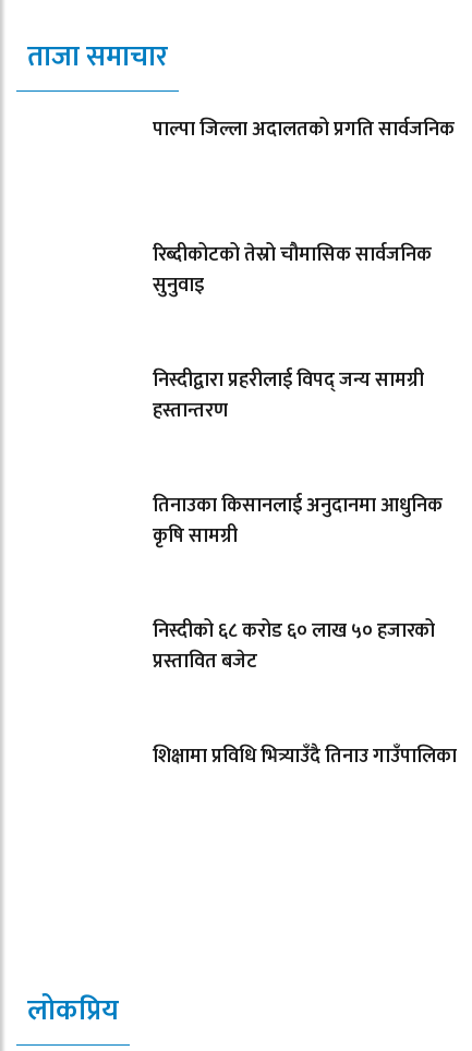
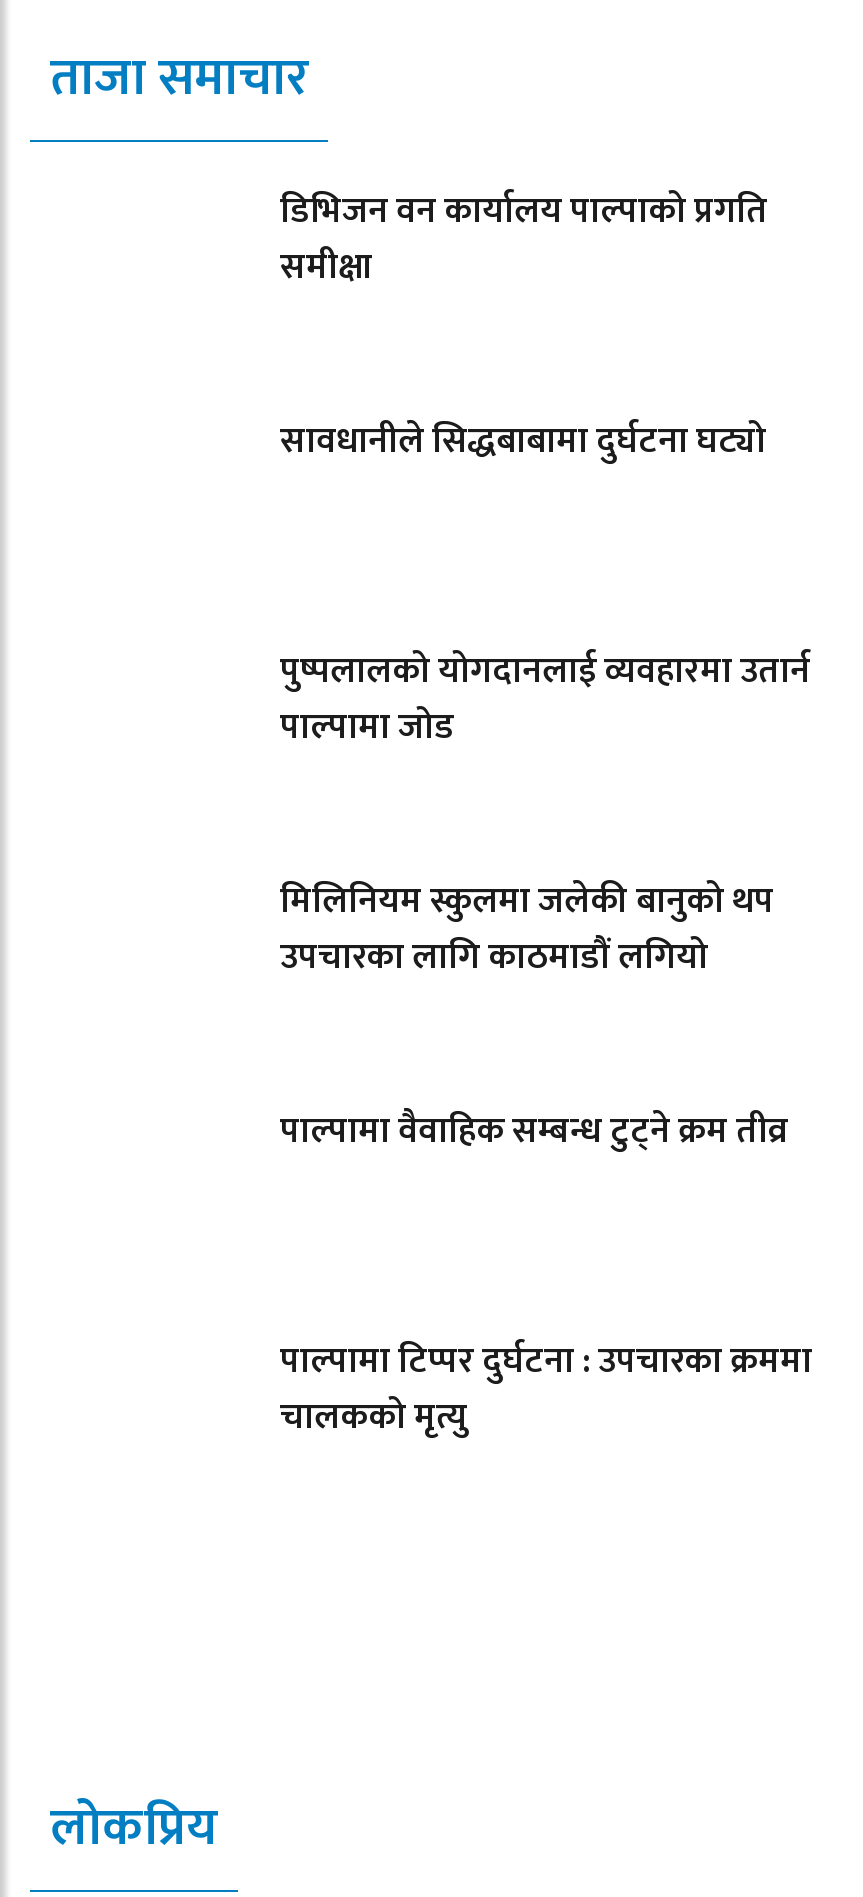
- पाल्पा जिल्ला अदालतको प्रगति सार्वजनिक
+ डिभिजन वन कार्यालय पाल्पाको प्रगति
+ समीक्षा

- रिब्दीकोटको तेस्रो चौमासिक सार्वजनिक
- सुनुवाइ
+ सावधानीले सिद्धबाबामा दुर्घटना घट्यो

- निस्दीद्वारा प्रहरीलाई विपद् जन्य सामग्री
- हस्तान्तरण
+ पुष्पलालको योगदानलाई व्यवहारमा उतार्न
+ पाल्पामा जोड

- तिनाउका किसानलाई अनुदानमा आधुनिक
- कृषि सामग्री
+ मिलिनियम स्कुलमा जलेकी बानुको थप
+ उपचारका लागि काठमाडौं लगियो

- निस्दीको ६८ करोड ६० लाख ५० हजारको
- प्रस्तावित बजेट
+ पाल्पामा वैवाहिक सम्बन्ध टुट्ने क्रम तीव्र

- शिक्षामा प्रविधि भित्र्याउँदै तिनाउ गाउँपालिका
+ पाल्पामा टिप्पर दुर्घटना : उपचारका क्रममा
+ चालकको मृत्यु
